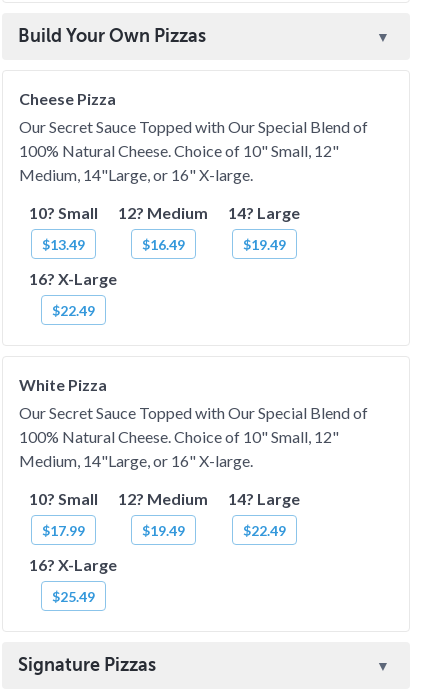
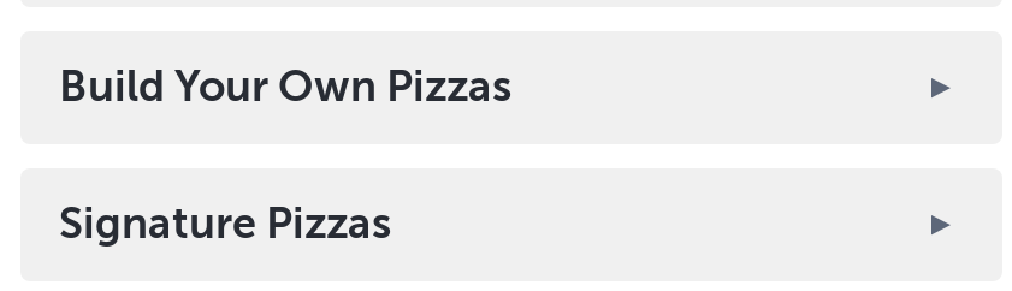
- Cheese Pizza
- Our Secret Sauce Topped with Our Special Blend of
- 100% Natural Cheese. Choice of 10" Small, 12"
- Medium, 14"Large, or 16" X-large.
- 10? Small
- $13.49

- 14? Large
- $19.49
- 16? X-Large
- $22.49

- 12? Medium
- $16.49

- White Pizza
- Our Secret Sauce Topped with Our Special Blend of
- 100% Natural Cheese. Choice of 10" Small, 12"
- Medium, 14"Large, or 16" X-large.
- 10? Small
- $17.99

- 14? Large
- $22.49
- 16? X-Large
- $25.49

- 12? Medium
- $19.49
